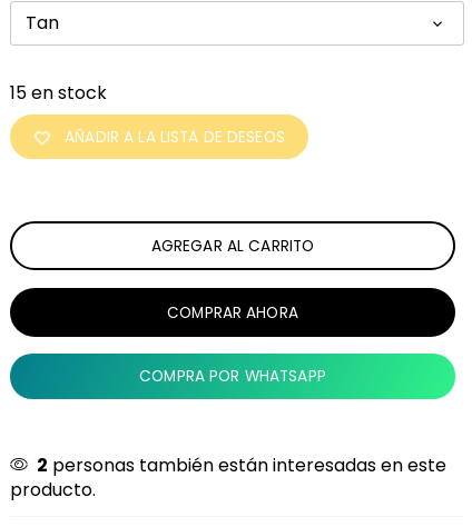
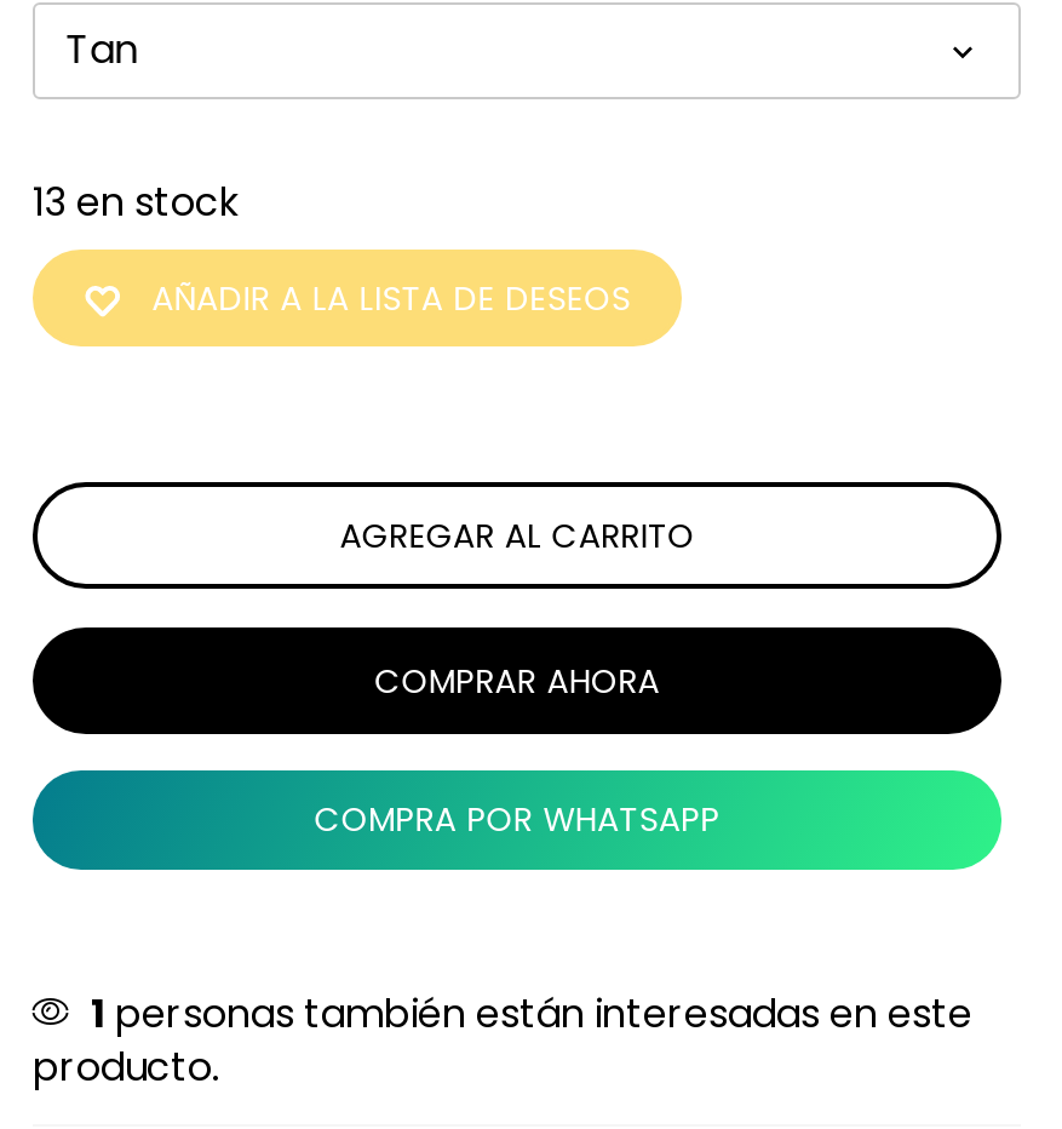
- 15 en stock
+ 13 en stock

- 2 personas también están interesadas en este
+ 1 personas también están interesadas en este
